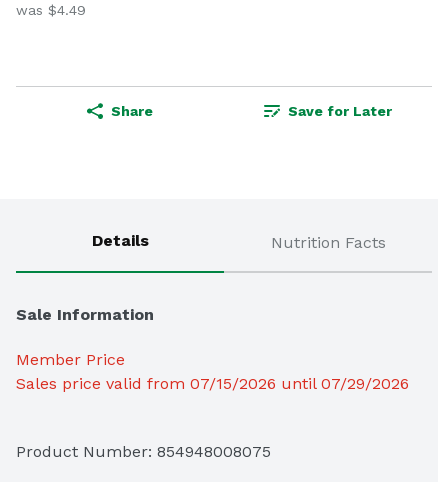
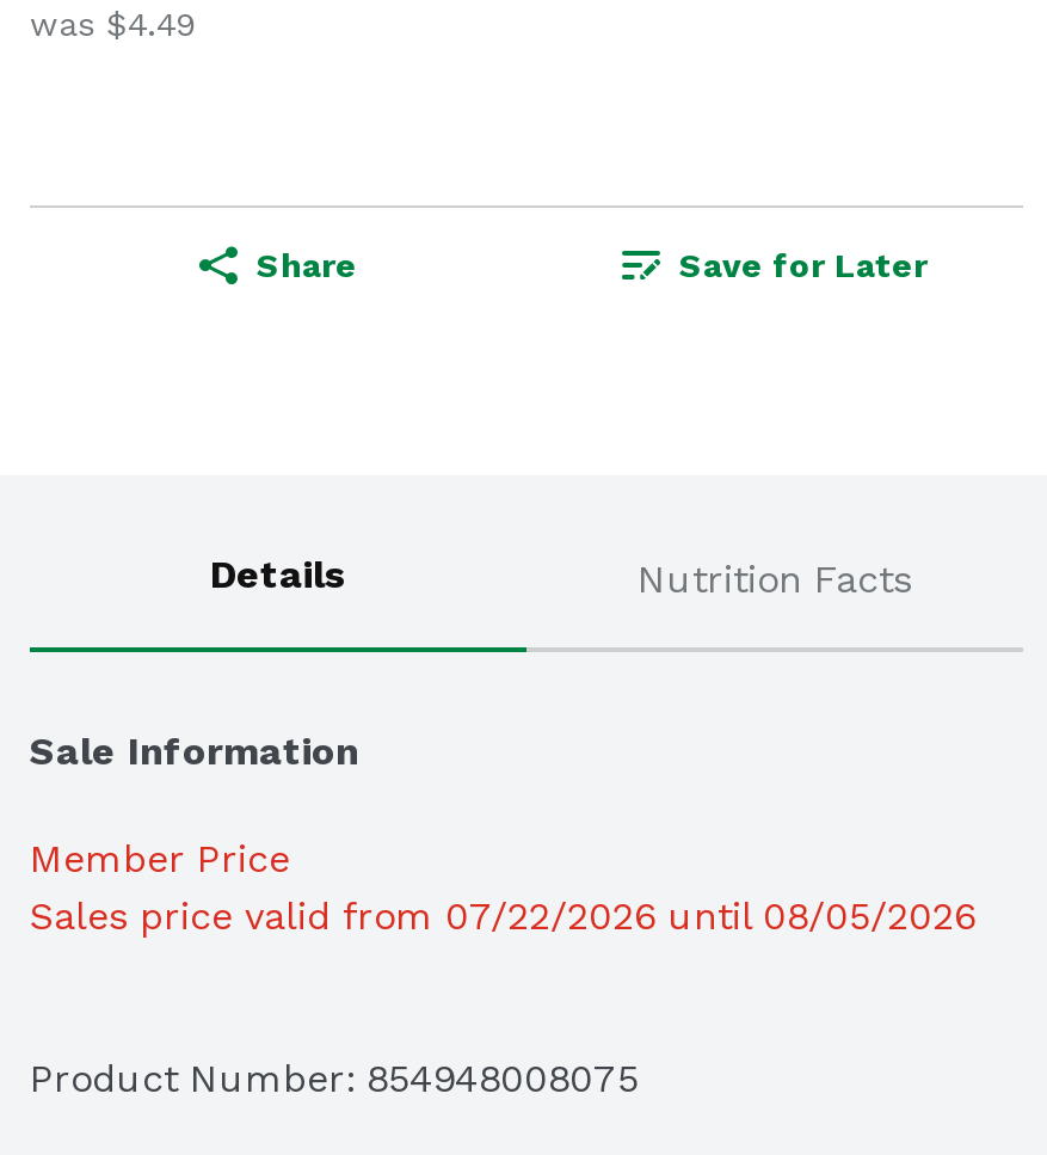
- Sales price valid from 07/15/2026 until 07/29/2026
+ Sales price valid from 07/22/2026 until 08/05/2026
